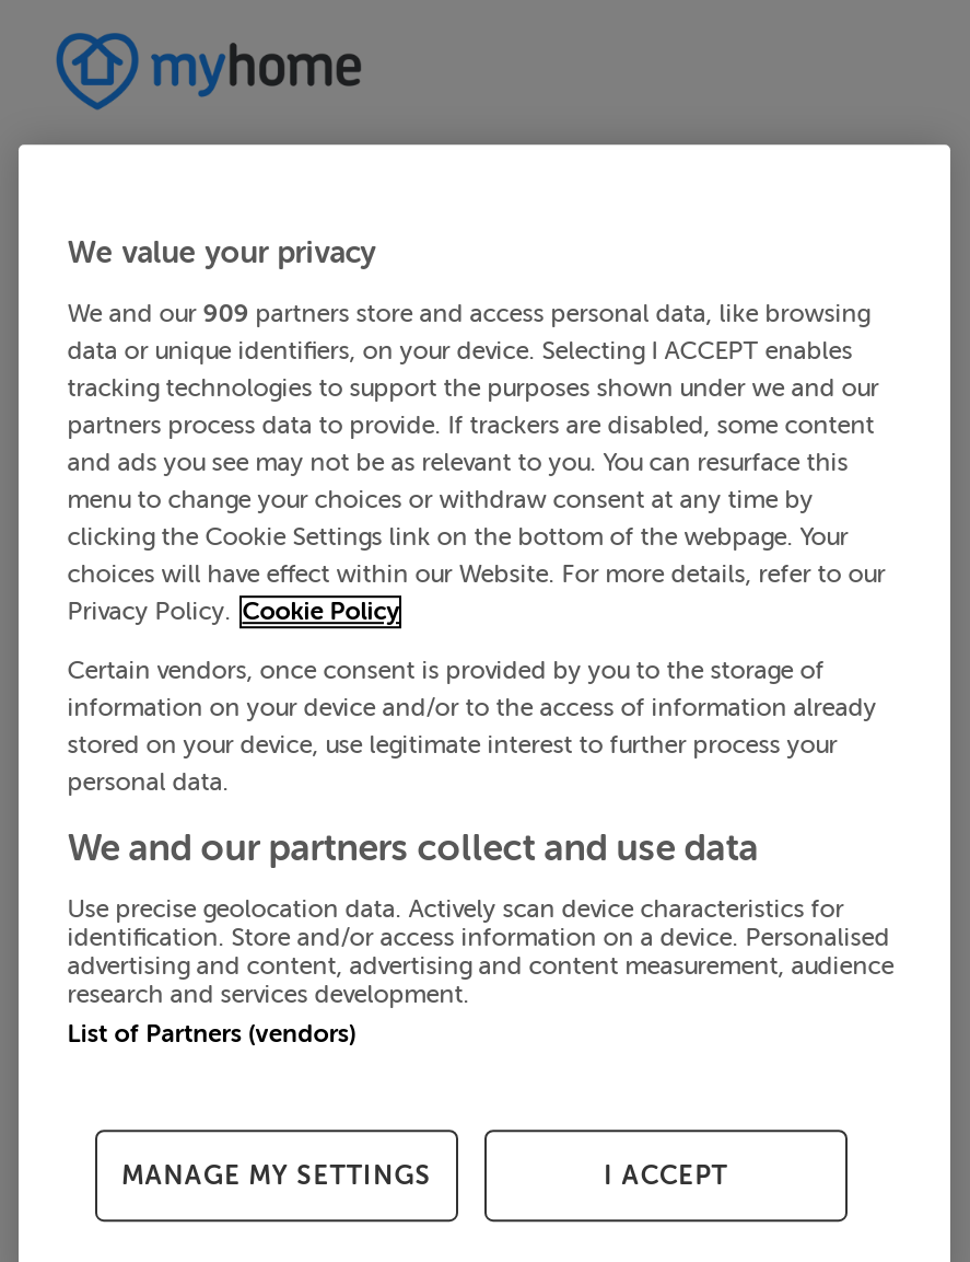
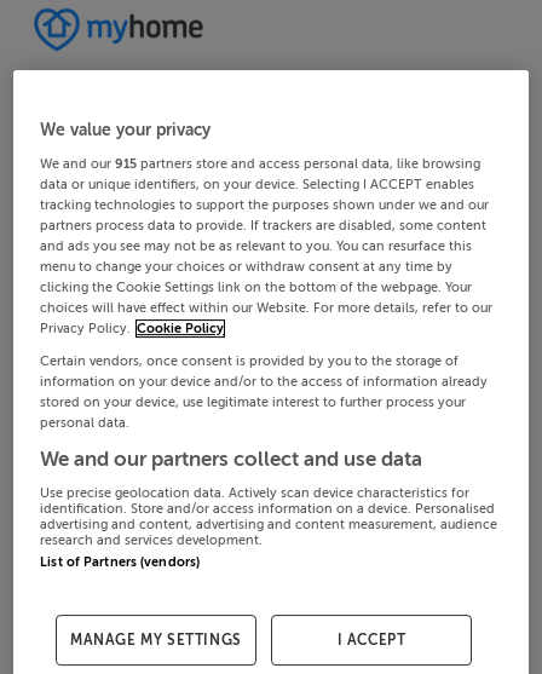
- We and our 909 partners store and access personal data, like browsing
+ We and our 915 partners store and access personal data, like browsing
